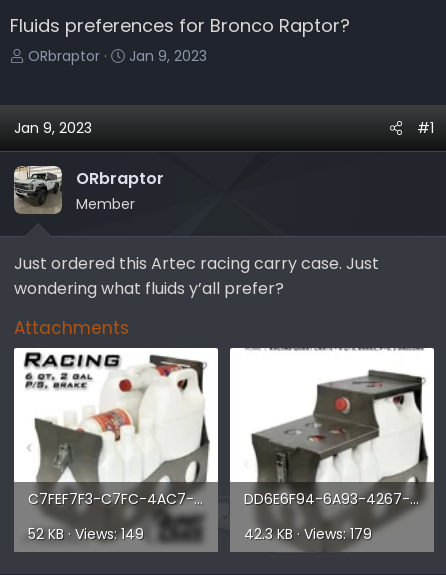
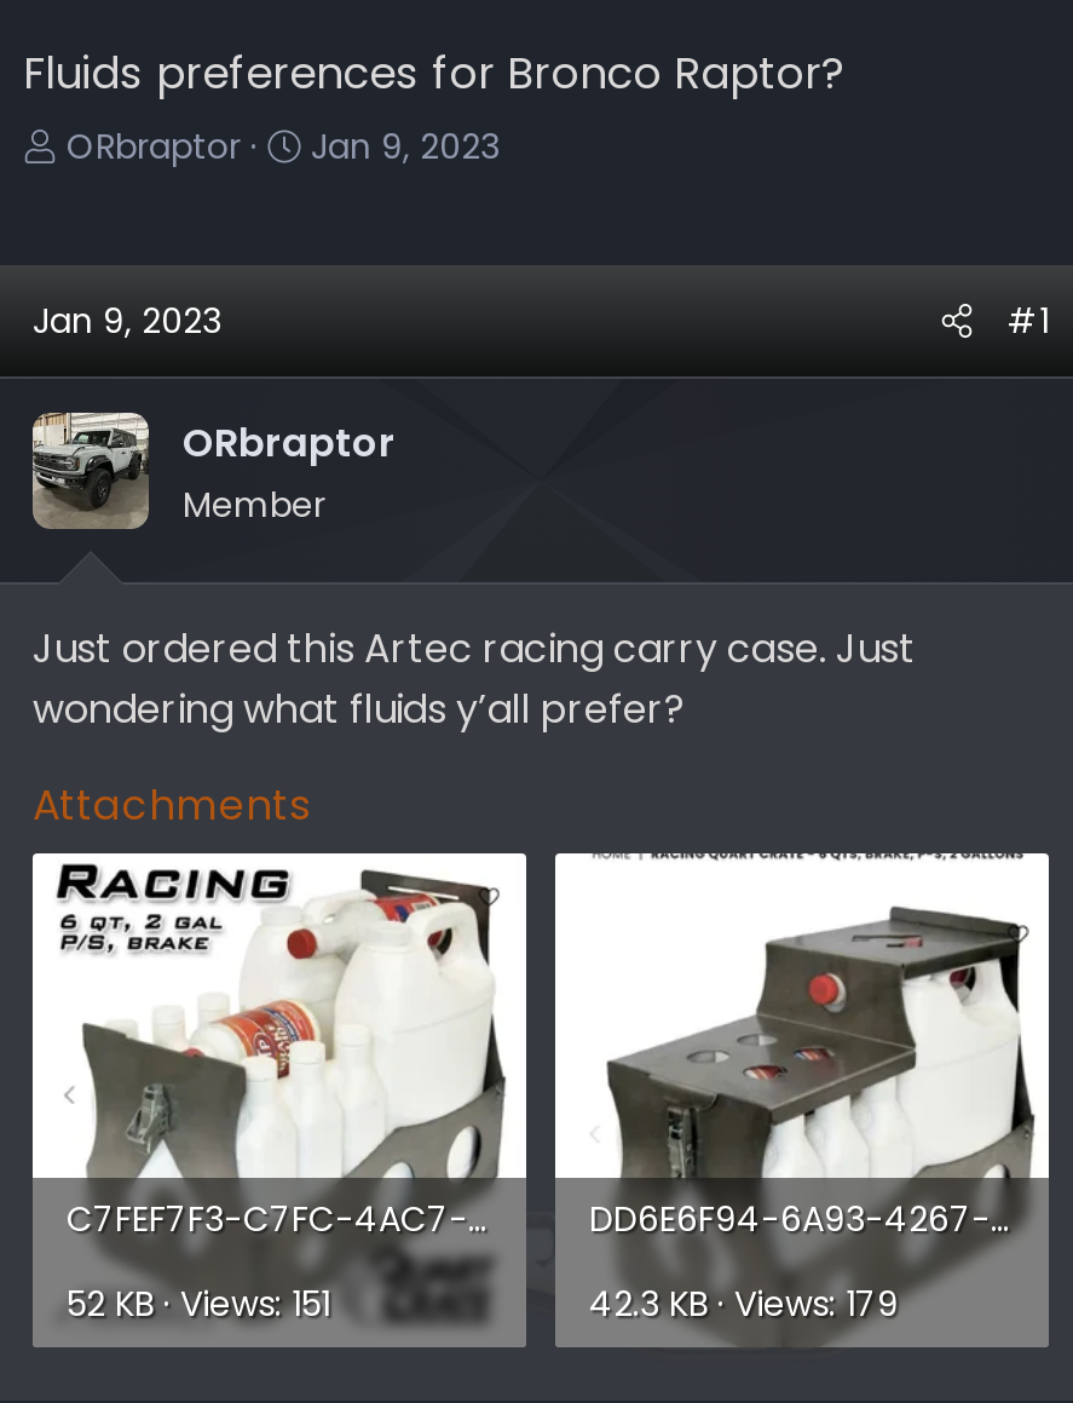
- 52 KB · Views: 149
+ 52 KB · Views: 151
